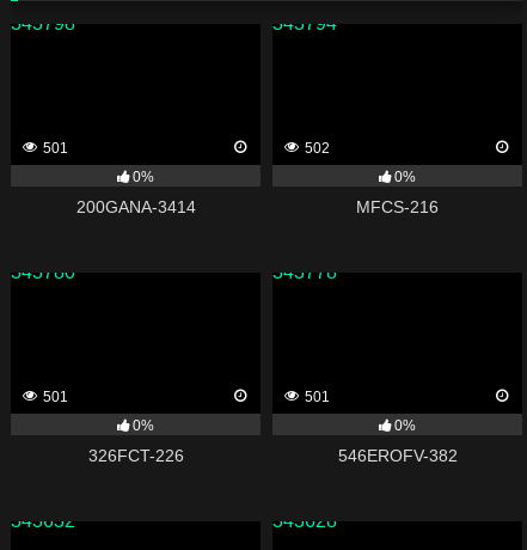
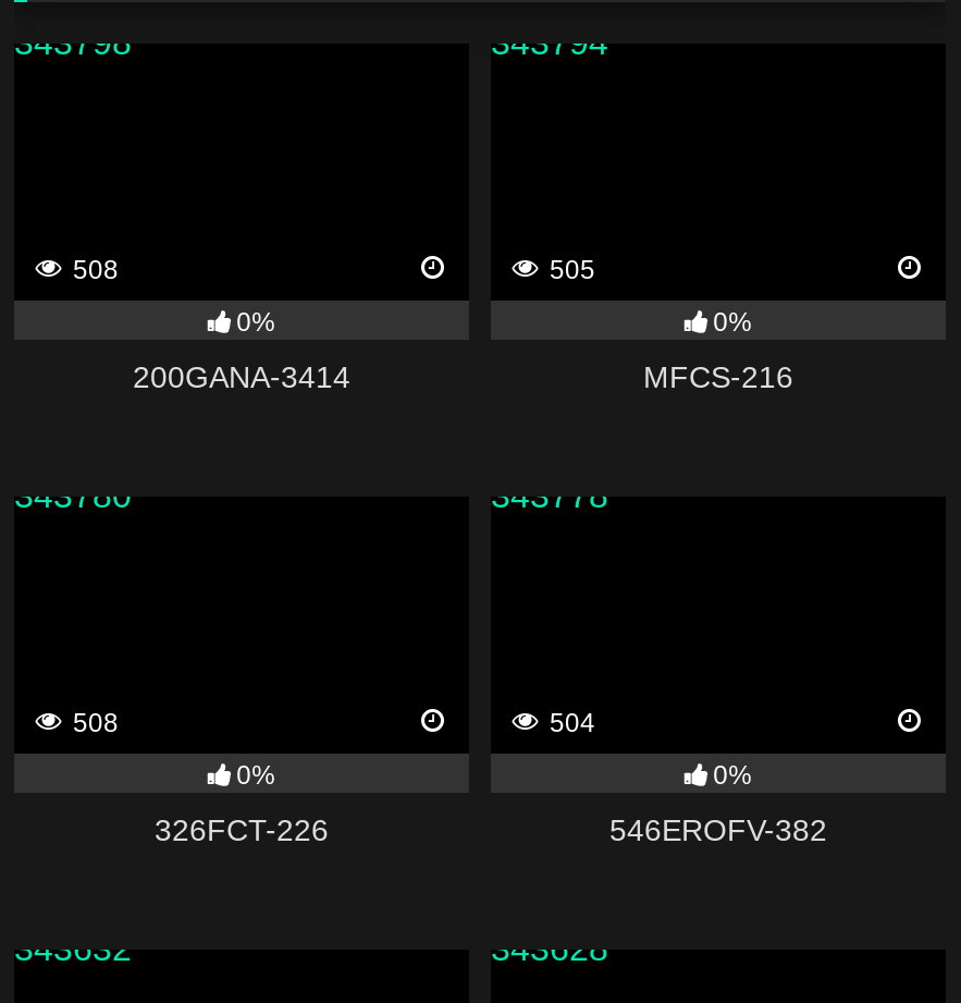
- 501
+ 508

- 502
+ 505

- 501
+ 508

- 501
+ 504
